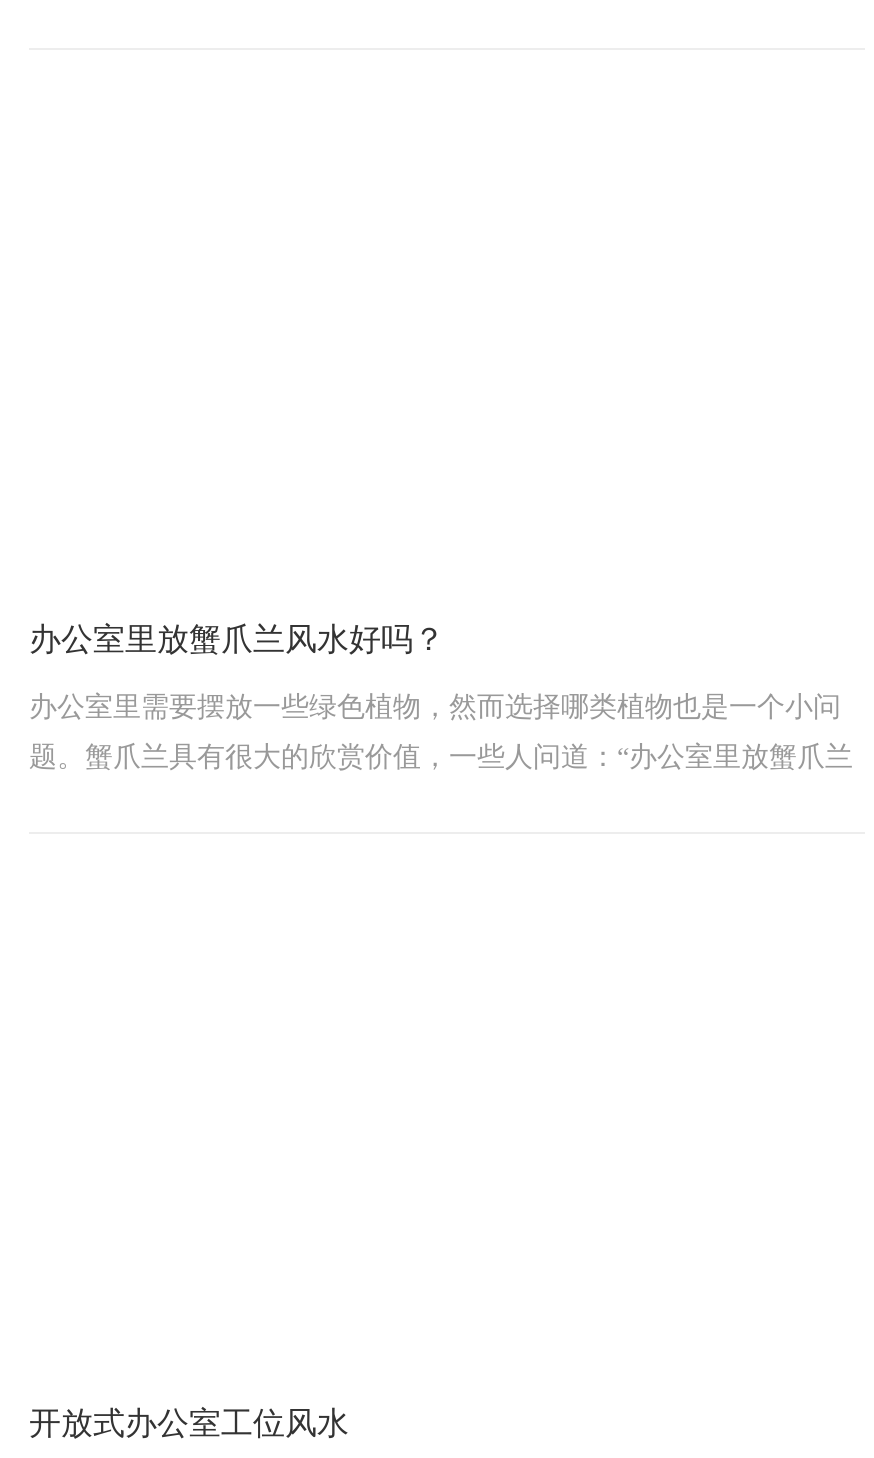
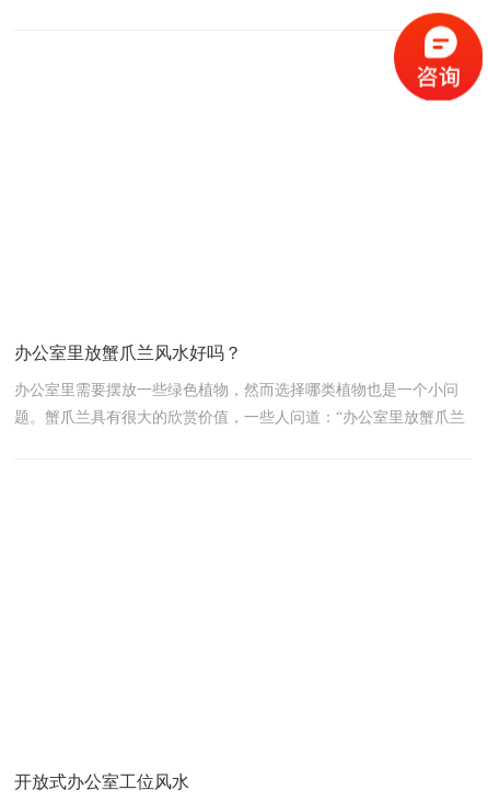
+ [image]
